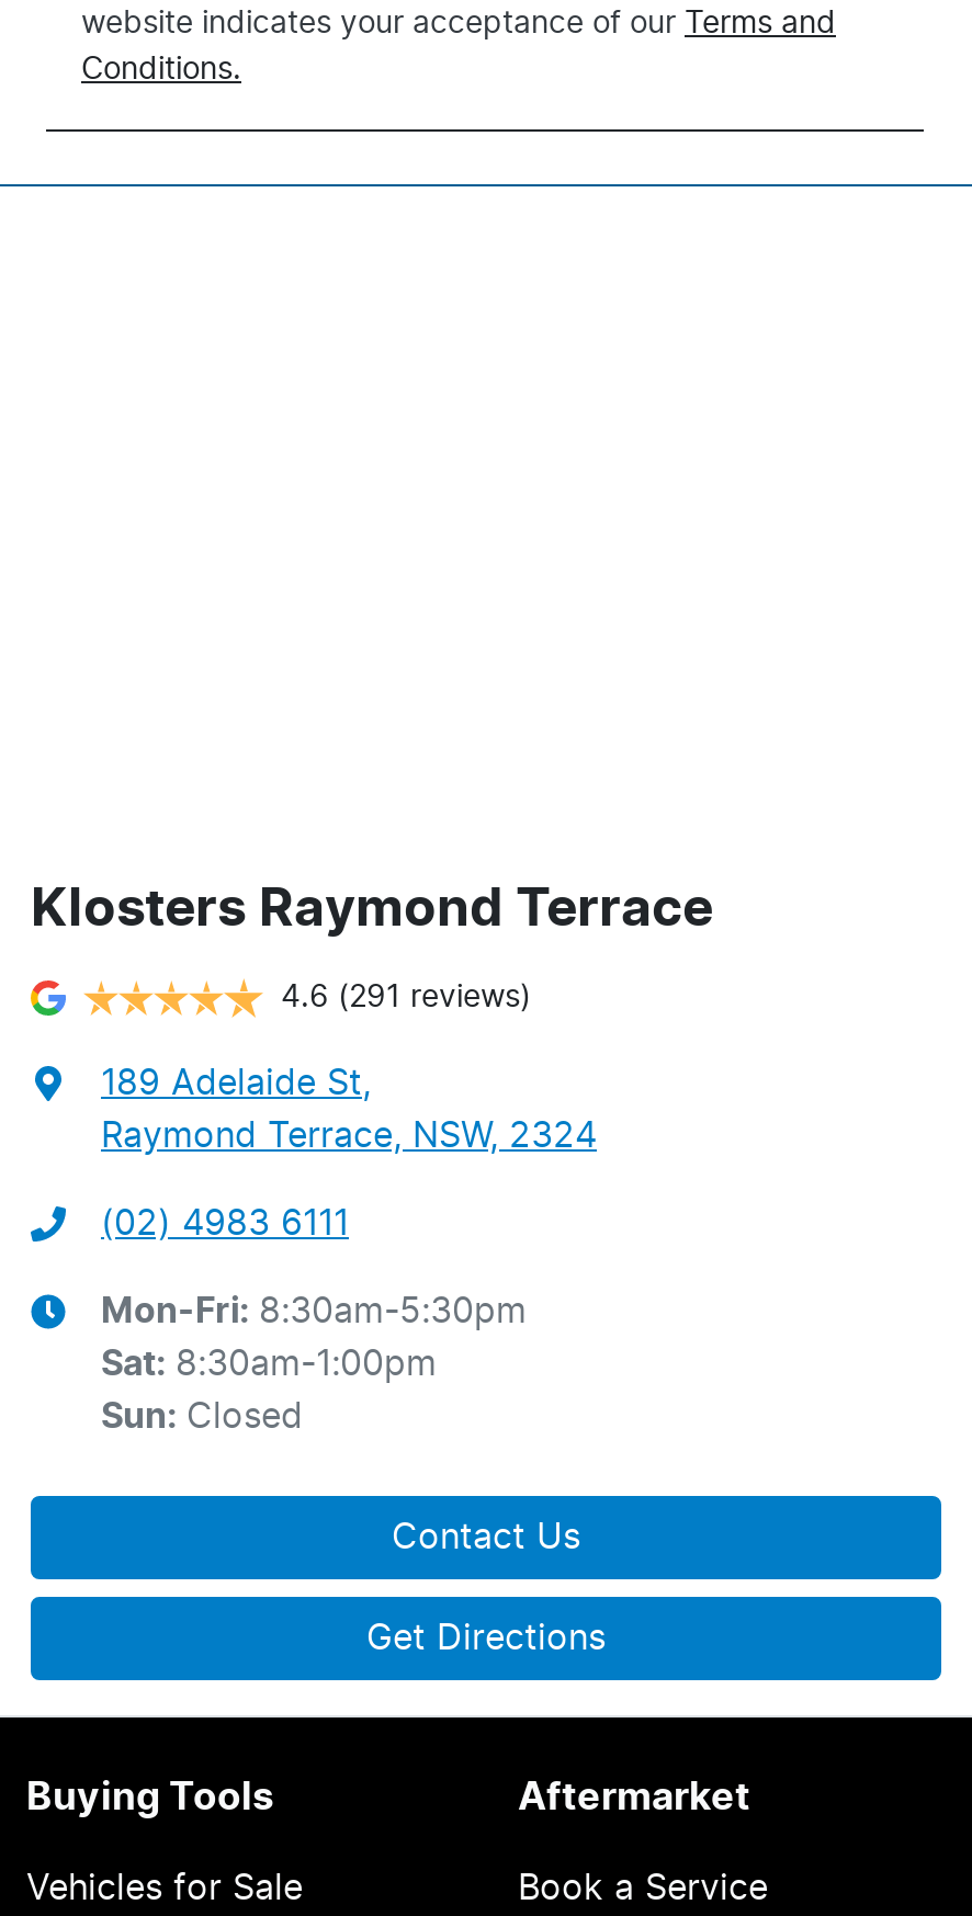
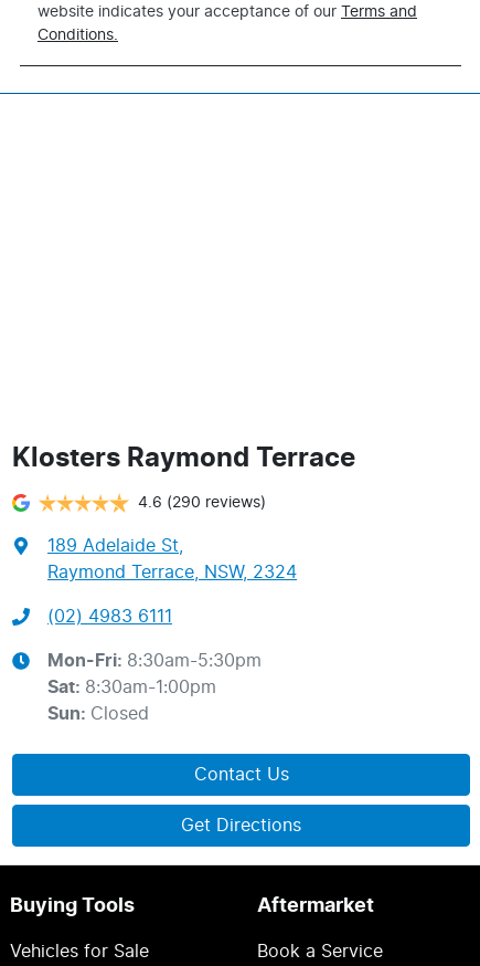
- 4.6 (291 reviews)
+ 4.6 (290 reviews)
